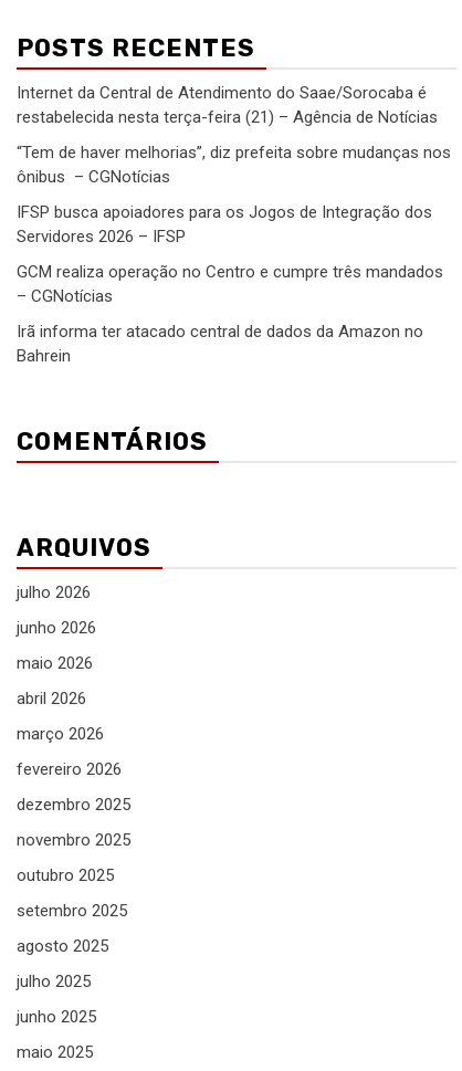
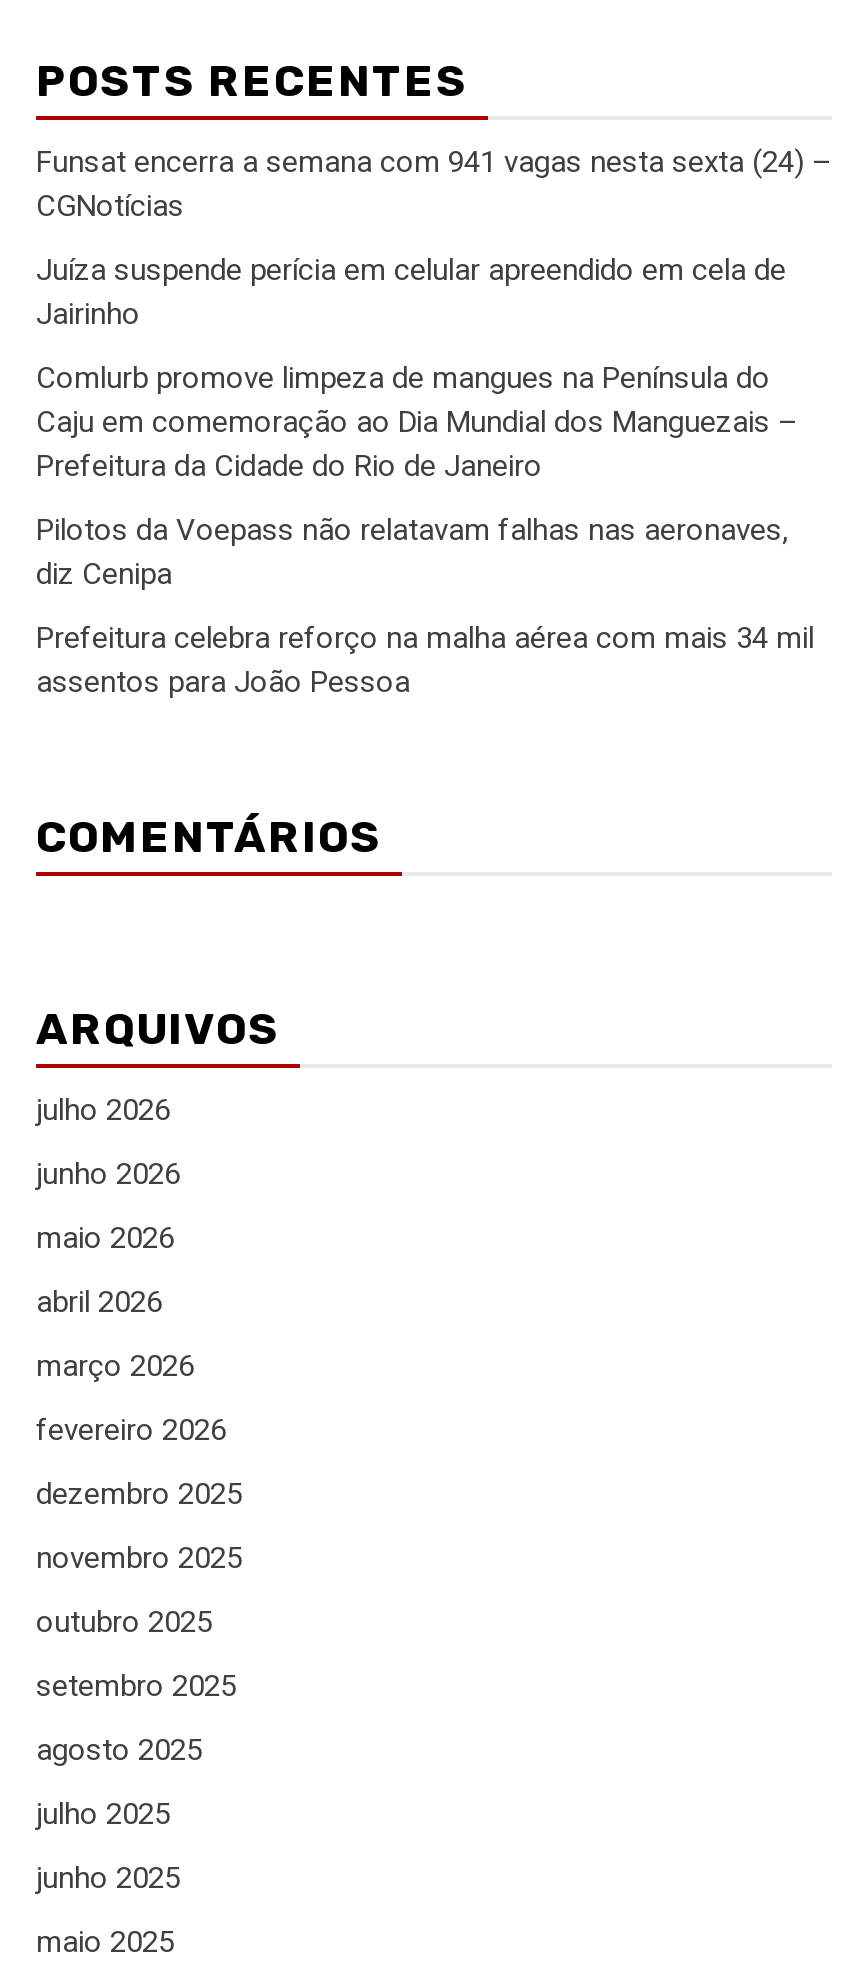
- Internet da Central de Atendimento do Saae/Sorocaba é
- restabelecida nesta terça-feira (21) – Agência de Notícias
+ Funsat encerra a semana com 941 vagas nesta sexta (24) –
+ CGNotícias

- “Tem de haver melhorias”, diz prefeita sobre mudanças nos
- ônibus – CGNotícias
+ Juíza suspende perícia em celular apreendido em cela de
+ Jairinho

- IFSP busca apoiadores para os Jogos de Integração dos
- Servidores 2026 – IFSP
+ Comlurb promove limpeza de mangues na Península do
+ Caju em comemoração ao Dia Mundial dos Manguezais –
+ Prefeitura da Cidade do Rio de Janeiro

- GCM realiza operação no Centro e cumpre três mandados
- – CGNotícias
+ Pilotos da Voepass não relatavam falhas nas aeronaves,
+ diz Cenipa

- Irã informa ter atacado central de dados da Amazon no
- Bahrein
+ Prefeitura celebra reforço na malha aérea com mais 34 mil
+ assentos para João Pessoa
